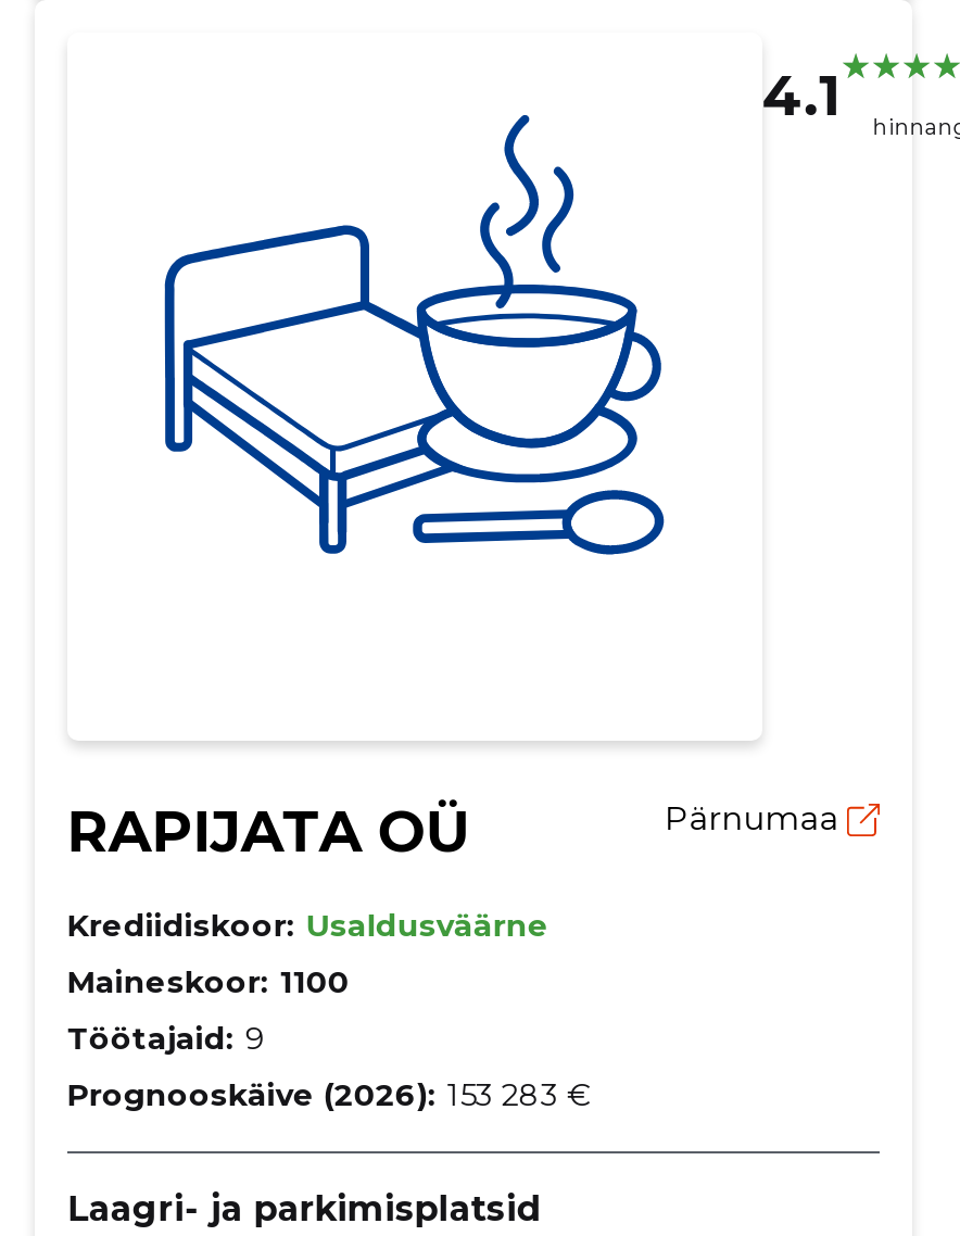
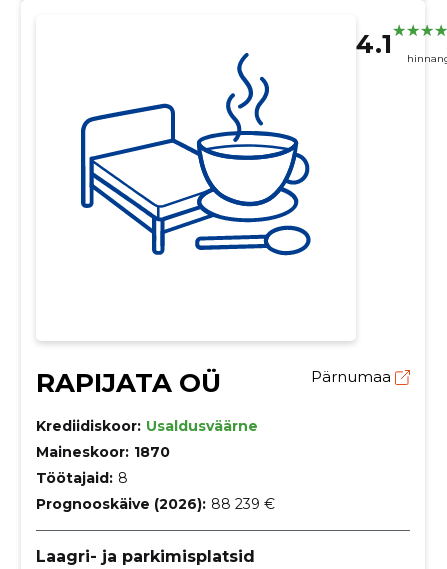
- Maineskoor: 1100
+ Maineskoor: 1870

- Töötajaid: 9
+ Töötajaid: 8

- Prognooskäive (2026): 153 283 €
+ Prognooskäive (2026): 88 239 €
